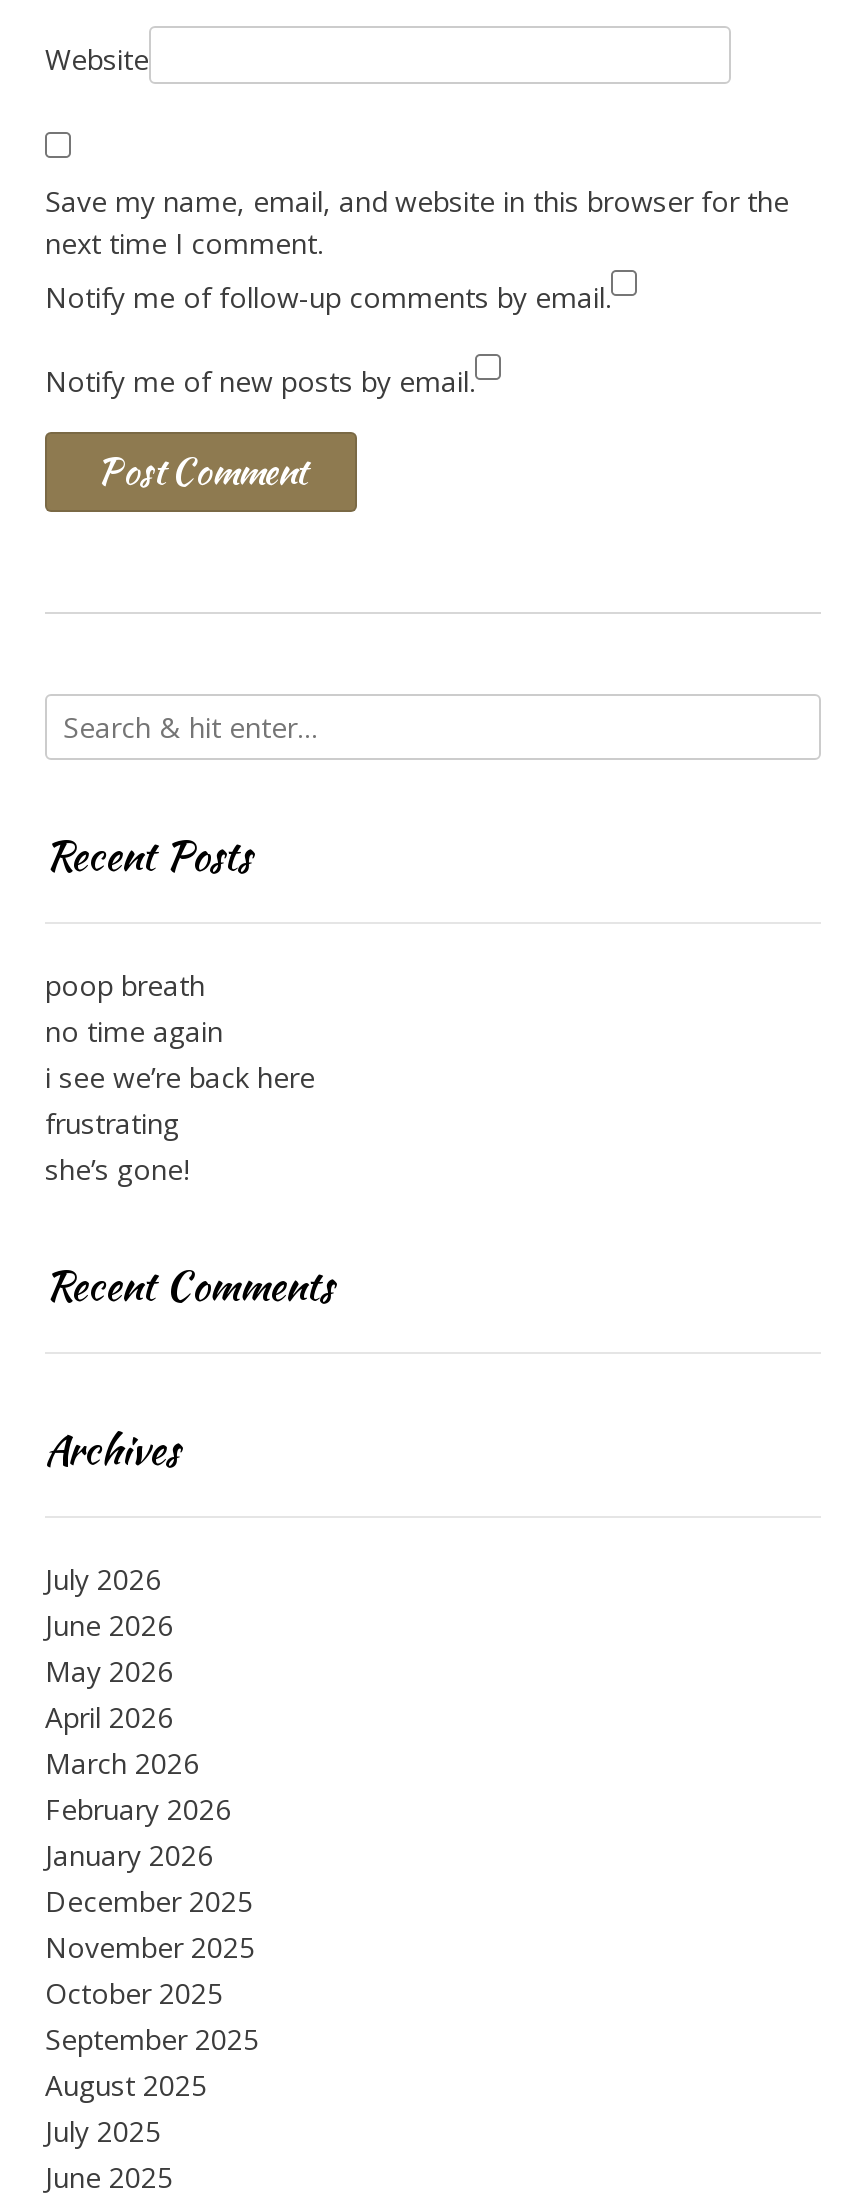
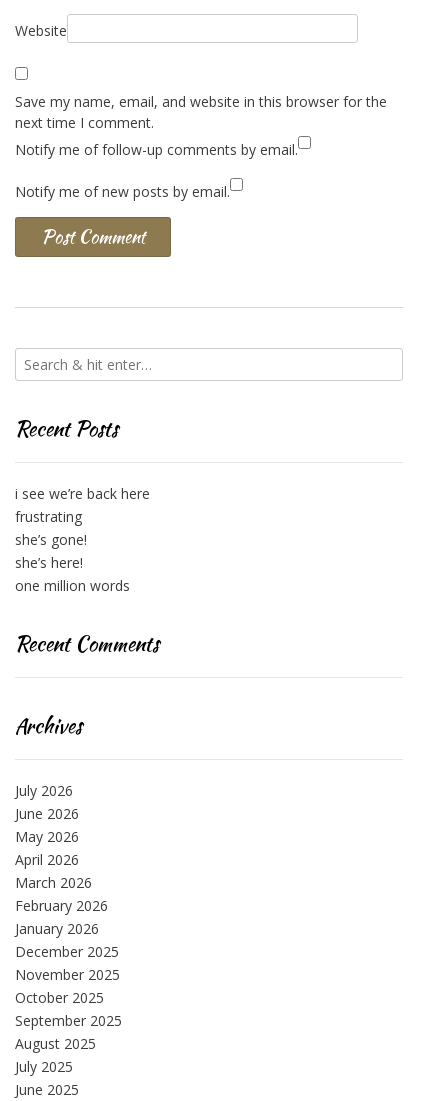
- poop breath
- no time again

moved up: i see we’re back here | frustrating | she’s gone!

+ she’s here!
+ one million words
